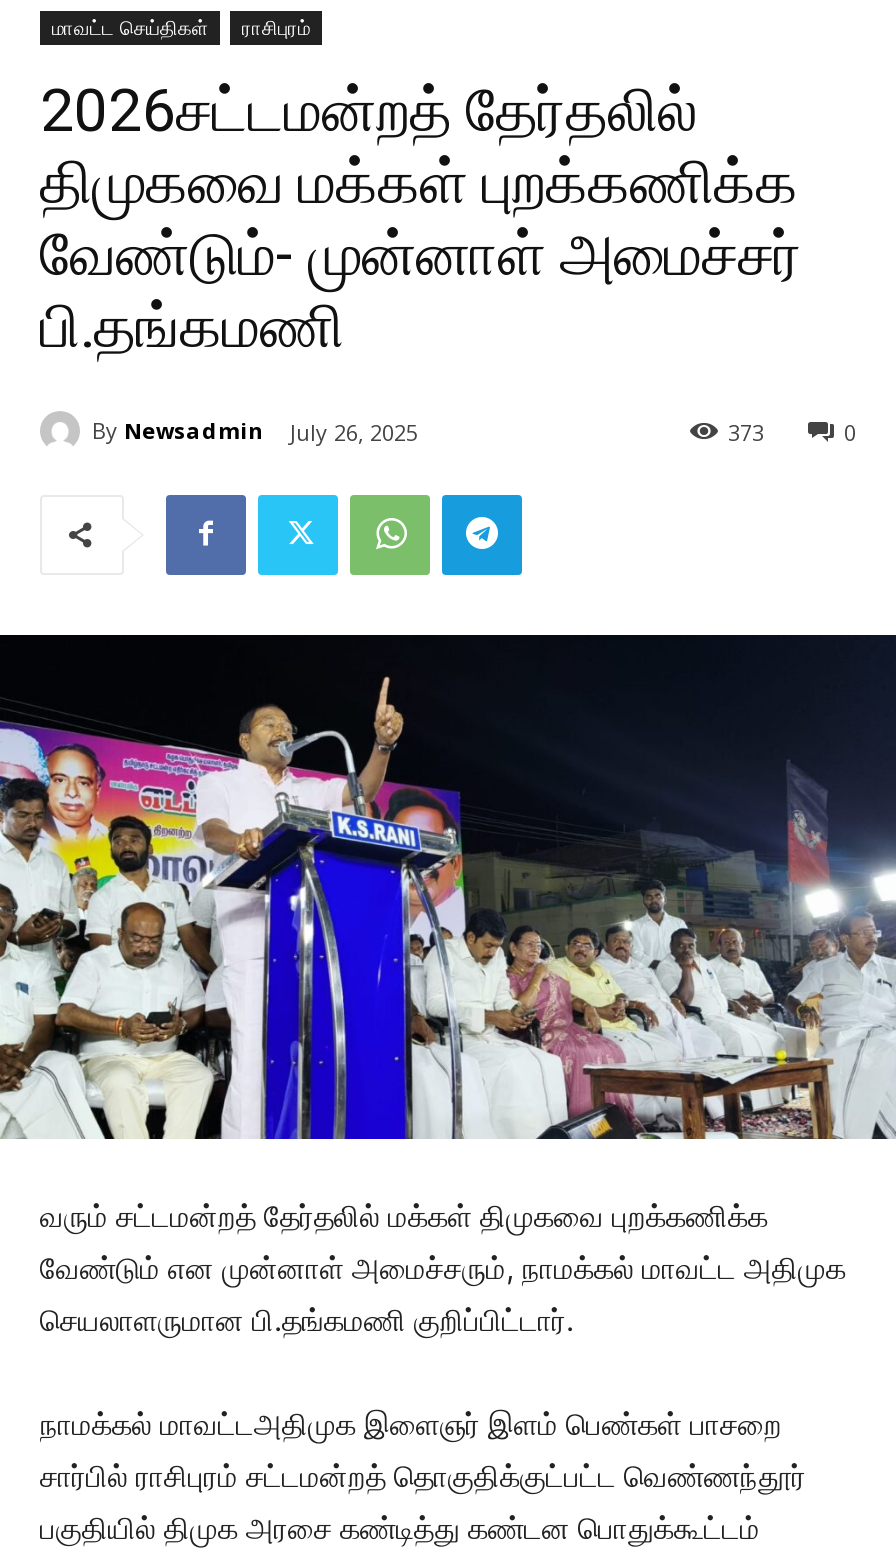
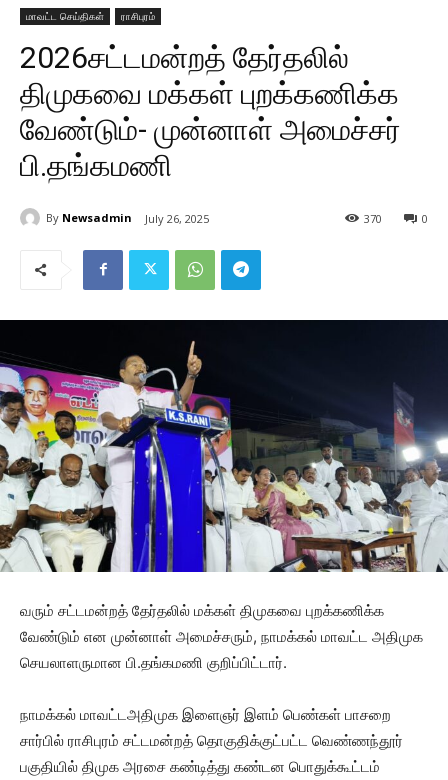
- 373
+ 370
